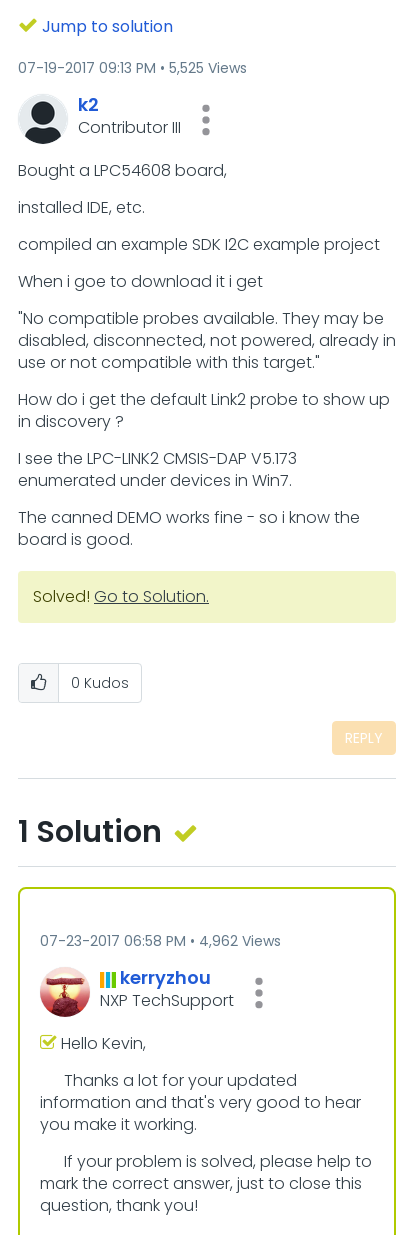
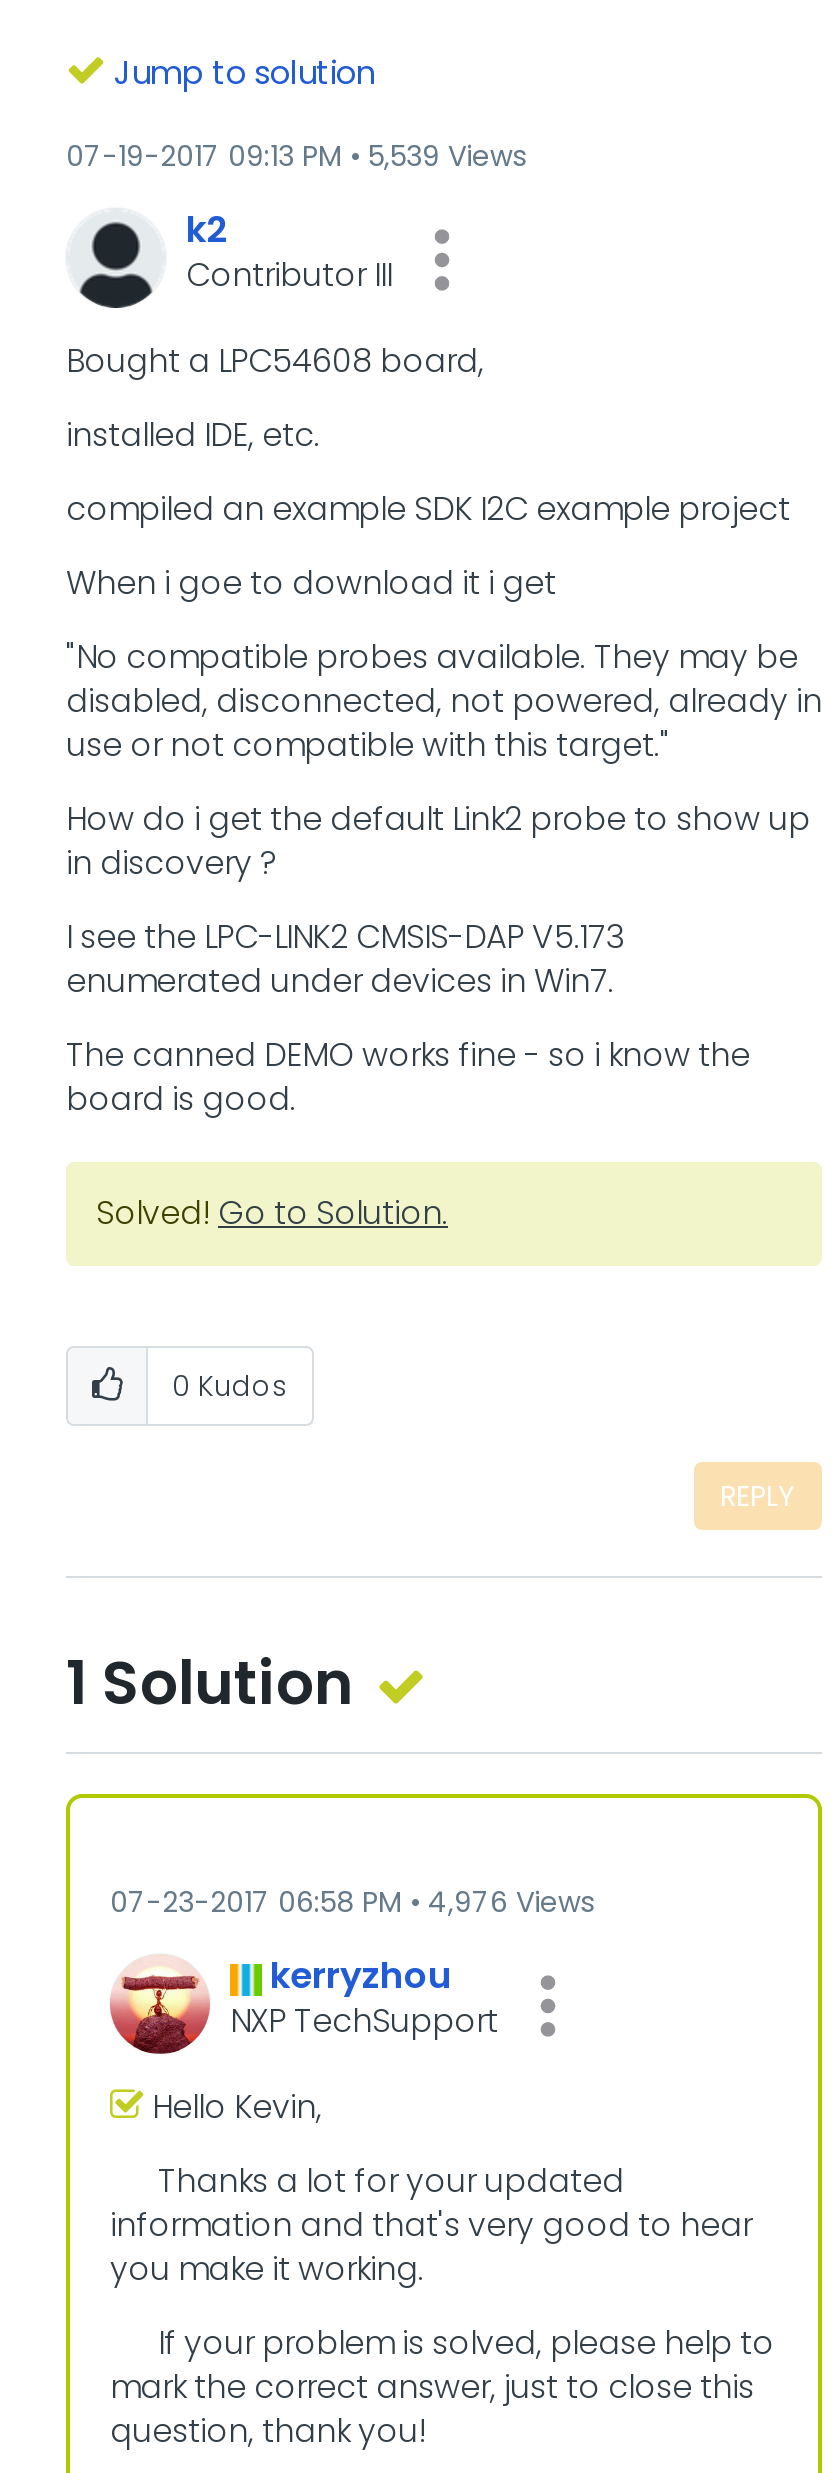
- 07-19-2017 09:13 PM 5,525 Views
+ 07-19-2017 09:13 PM 5,539 Views

- 07-23-2017 06:58 PM 4,962 Views
+ 07-23-2017 06:58 PM 4,976 Views
